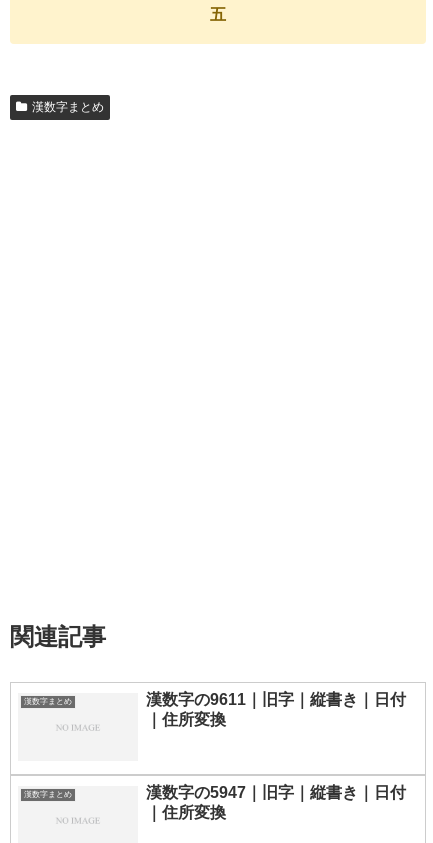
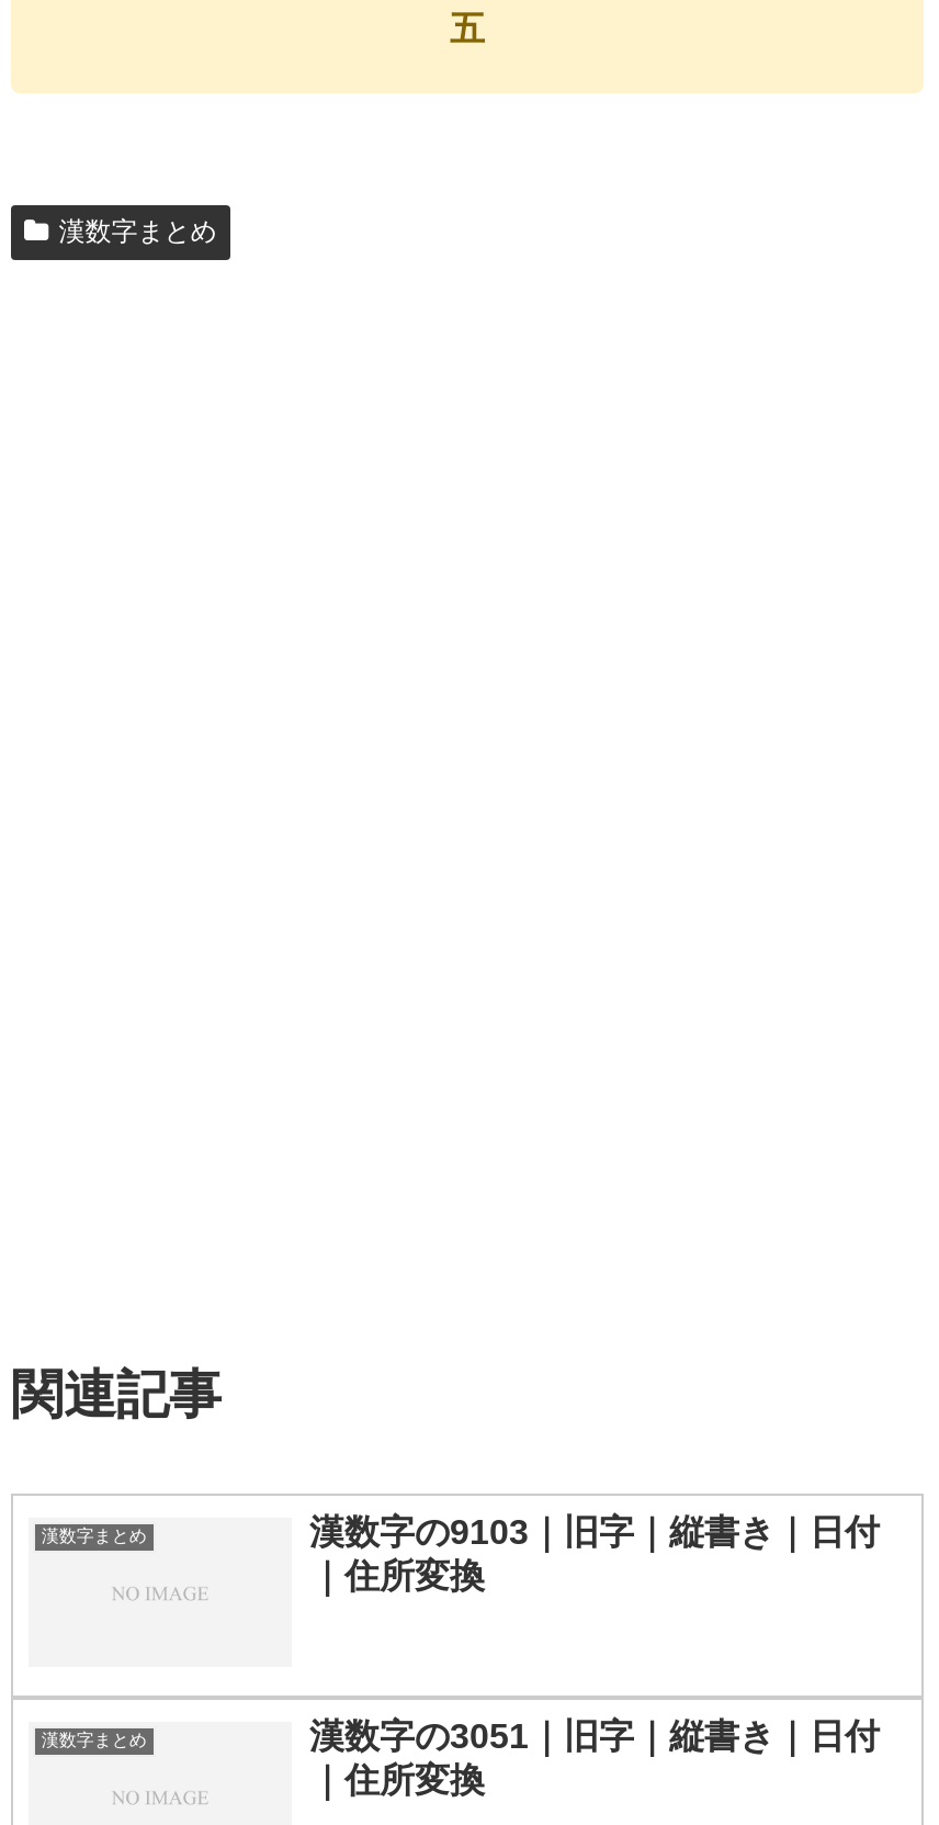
- 漢数字の9611｜旧字｜縦書き｜日付
+ 漢数字の9103｜旧字｜縦書き｜日付

- 漢数字の5947｜旧字｜縦書き｜日付
+ 漢数字の3051｜旧字｜縦書き｜日付
